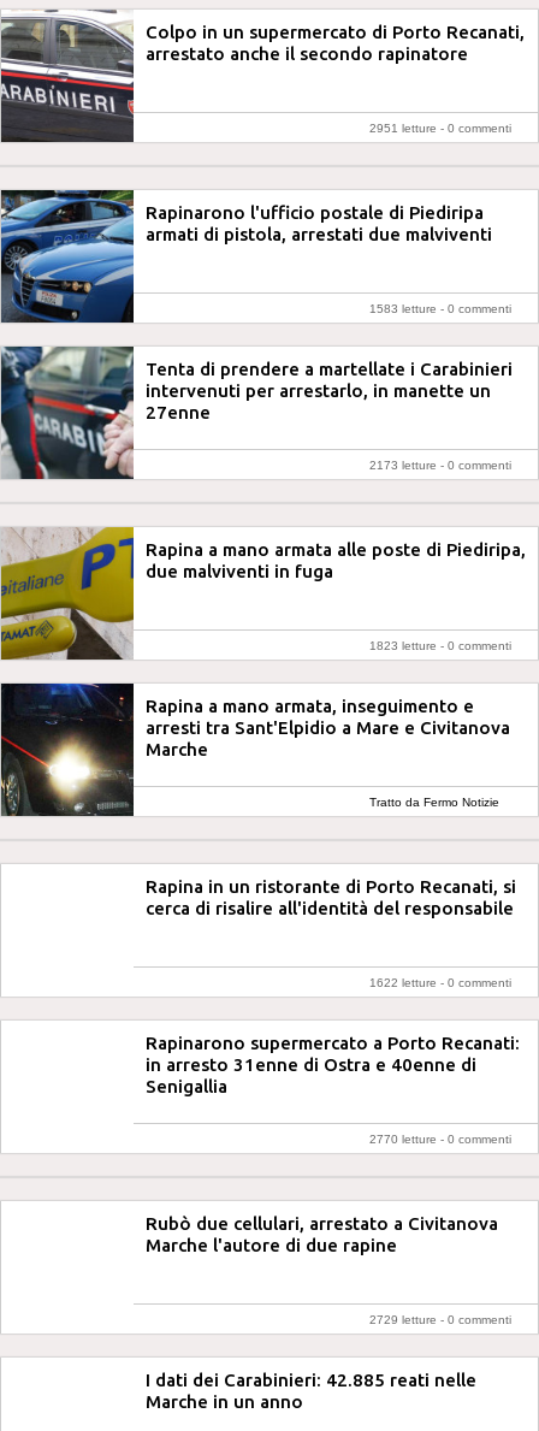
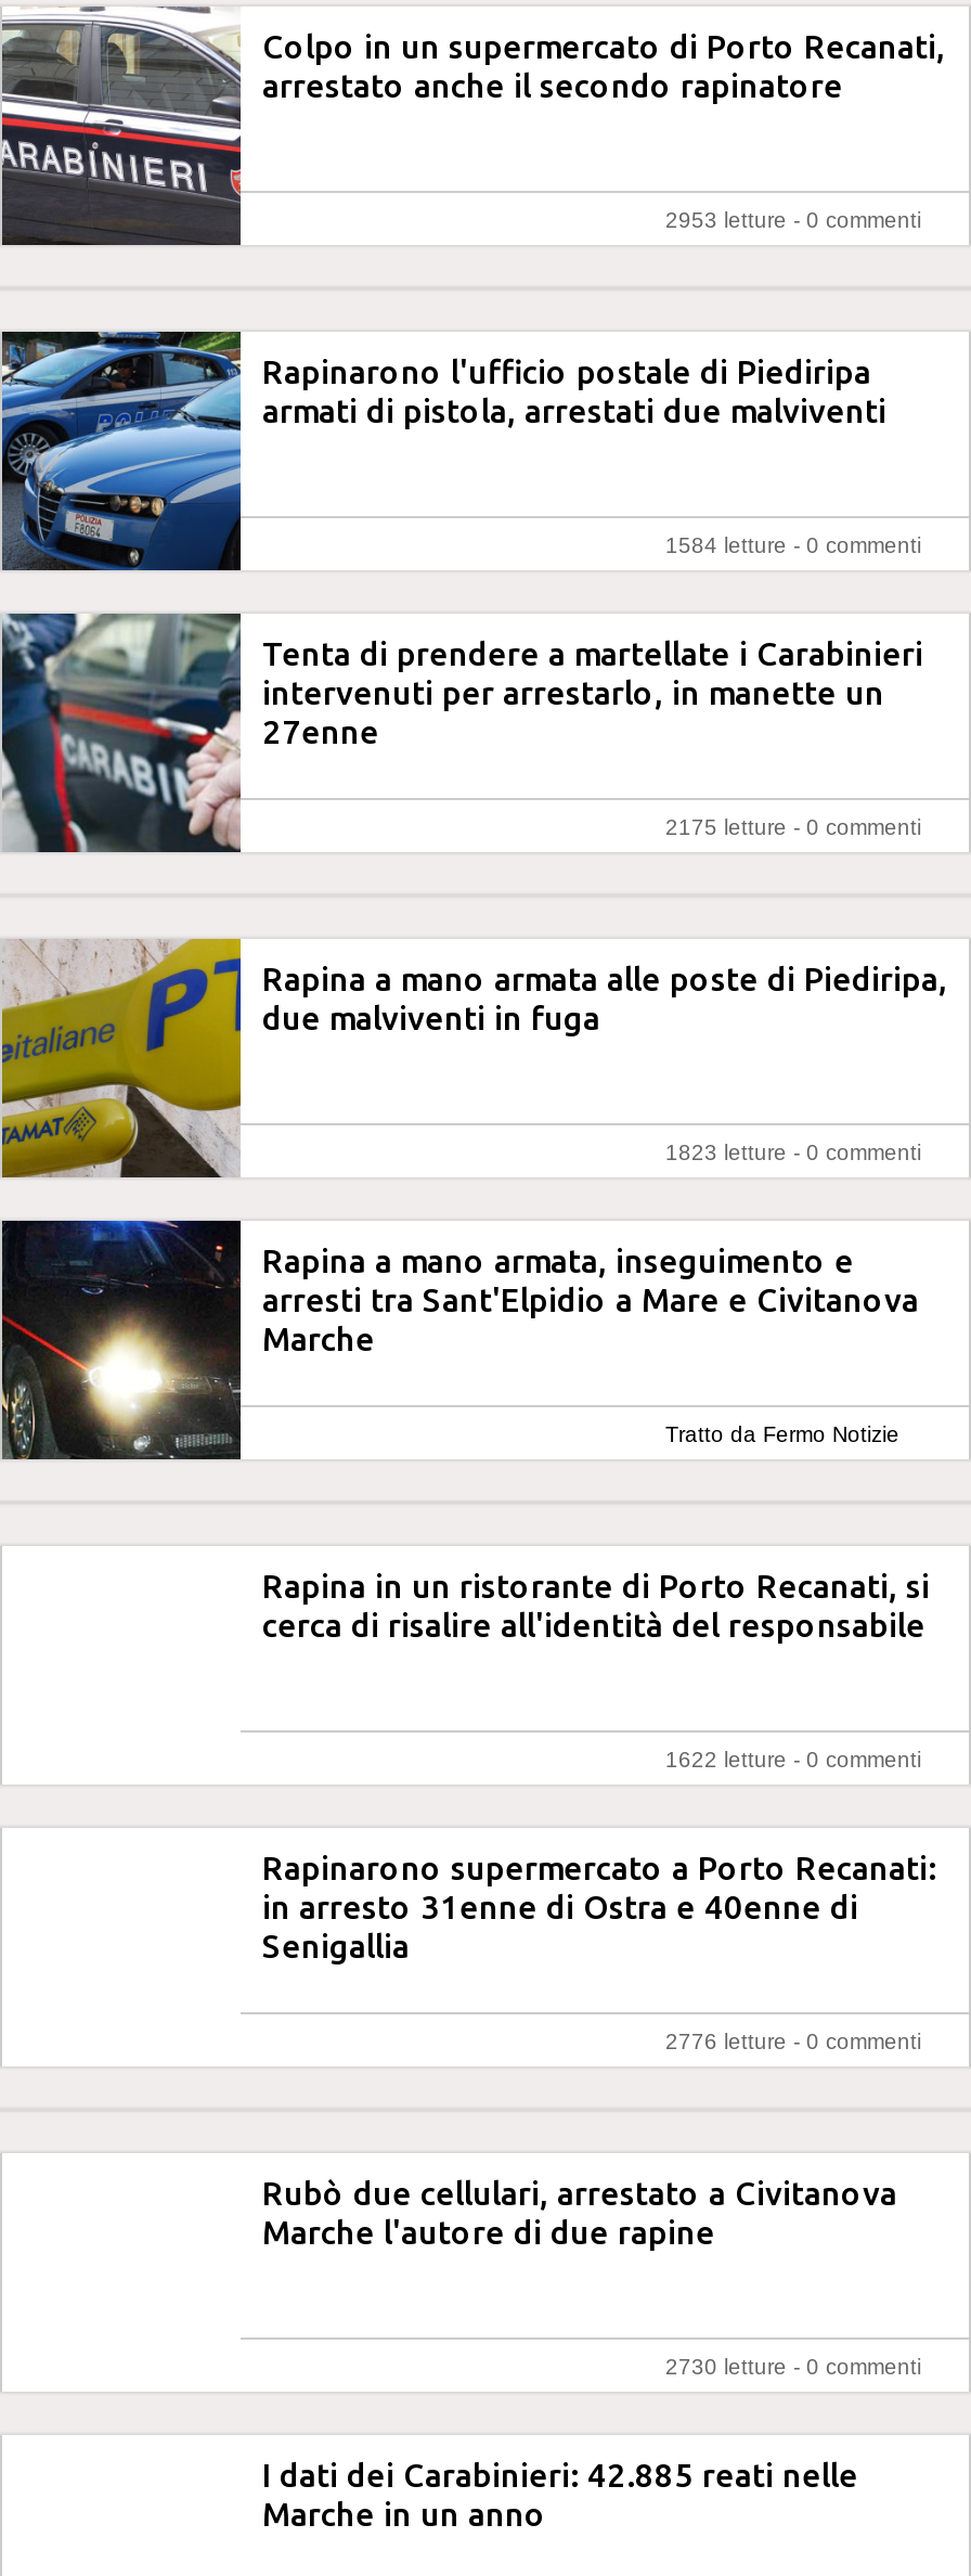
- 2951 letture - 0 commenti
+ 2953 letture - 0 commenti

- 1583 letture - 0 commenti
+ 1584 letture - 0 commenti

- 2173 letture - 0 commenti
+ 2175 letture - 0 commenti

- 2770 letture - 0 commenti
+ 2776 letture - 0 commenti

- 2729 letture - 0 commenti
+ 2730 letture - 0 commenti
